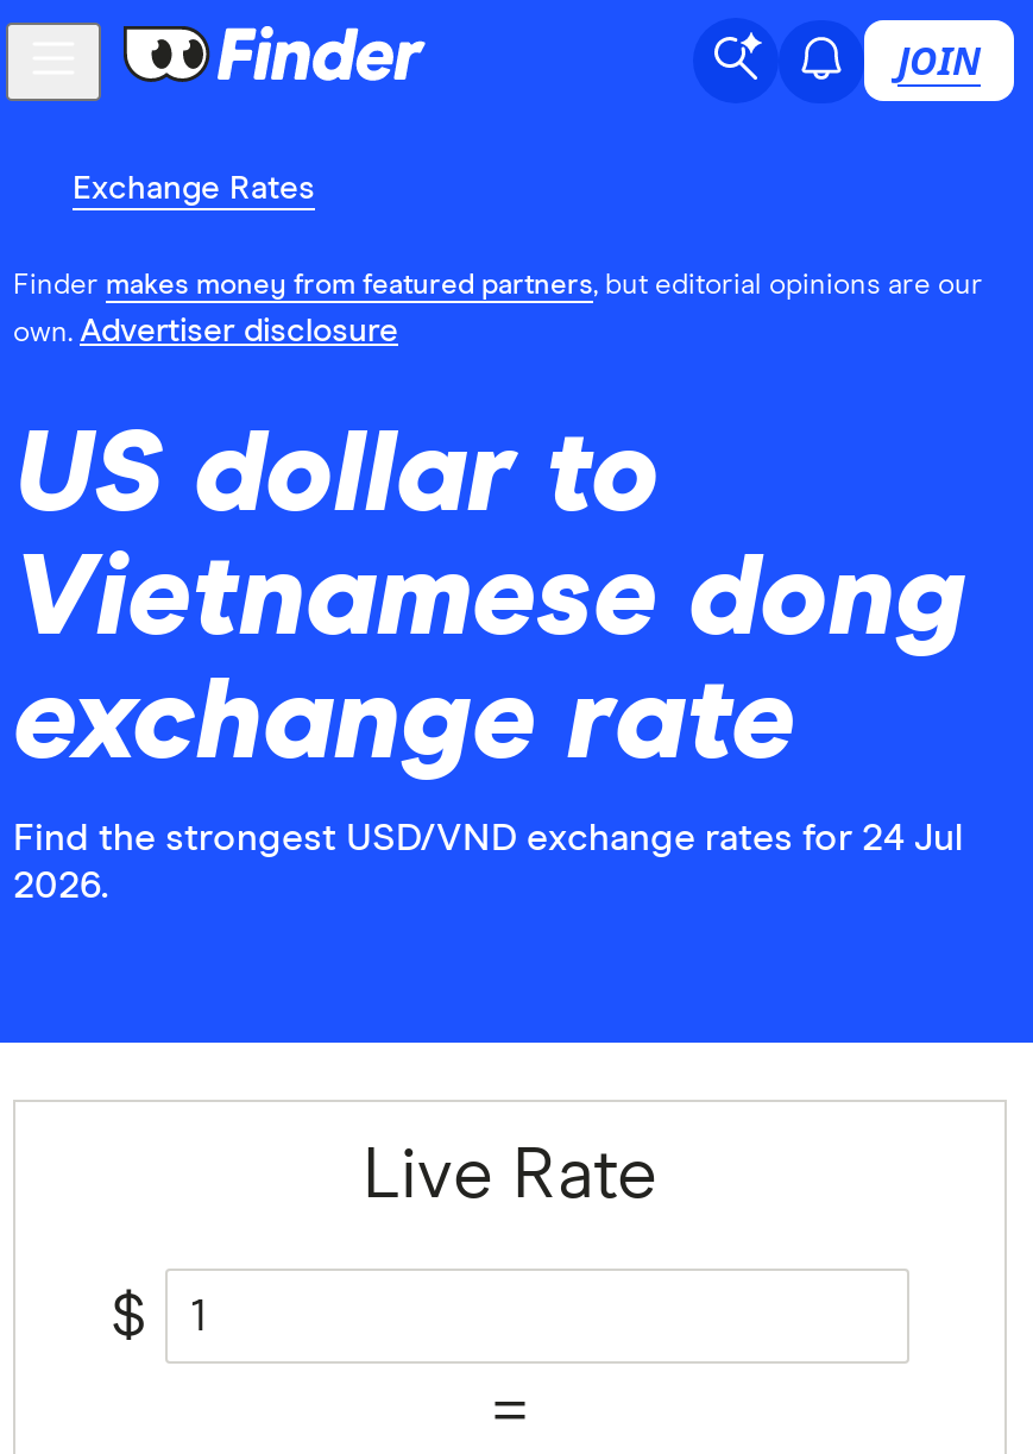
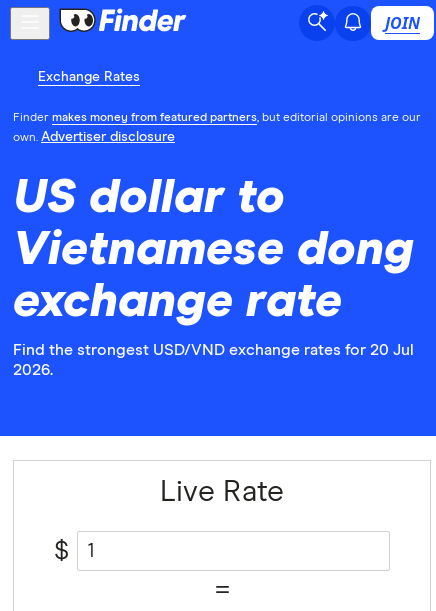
- Find the strongest USD/VND exchange rates for 24 Jul
+ Find the strongest USD/VND exchange rates for 20 Jul
